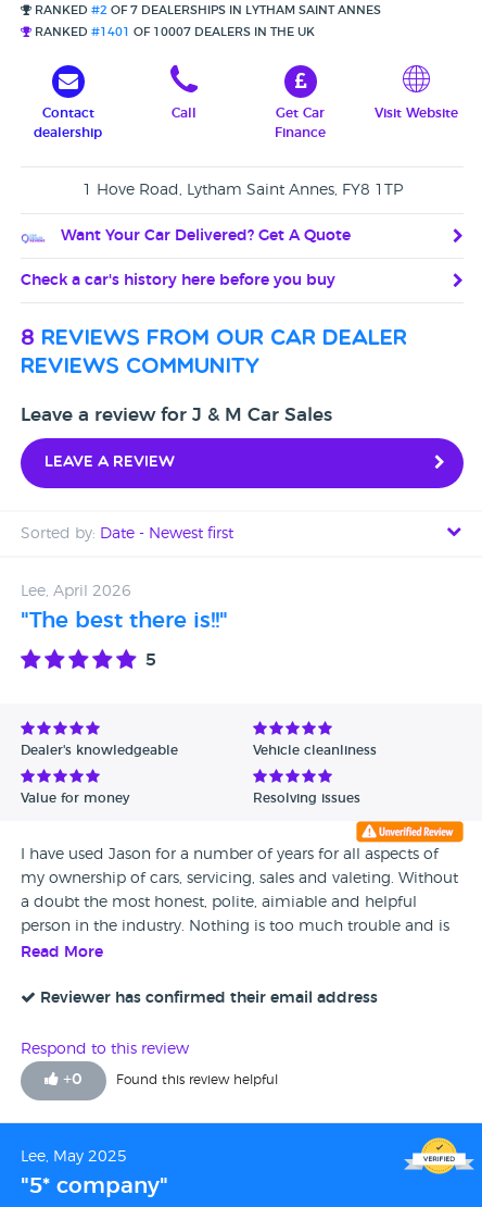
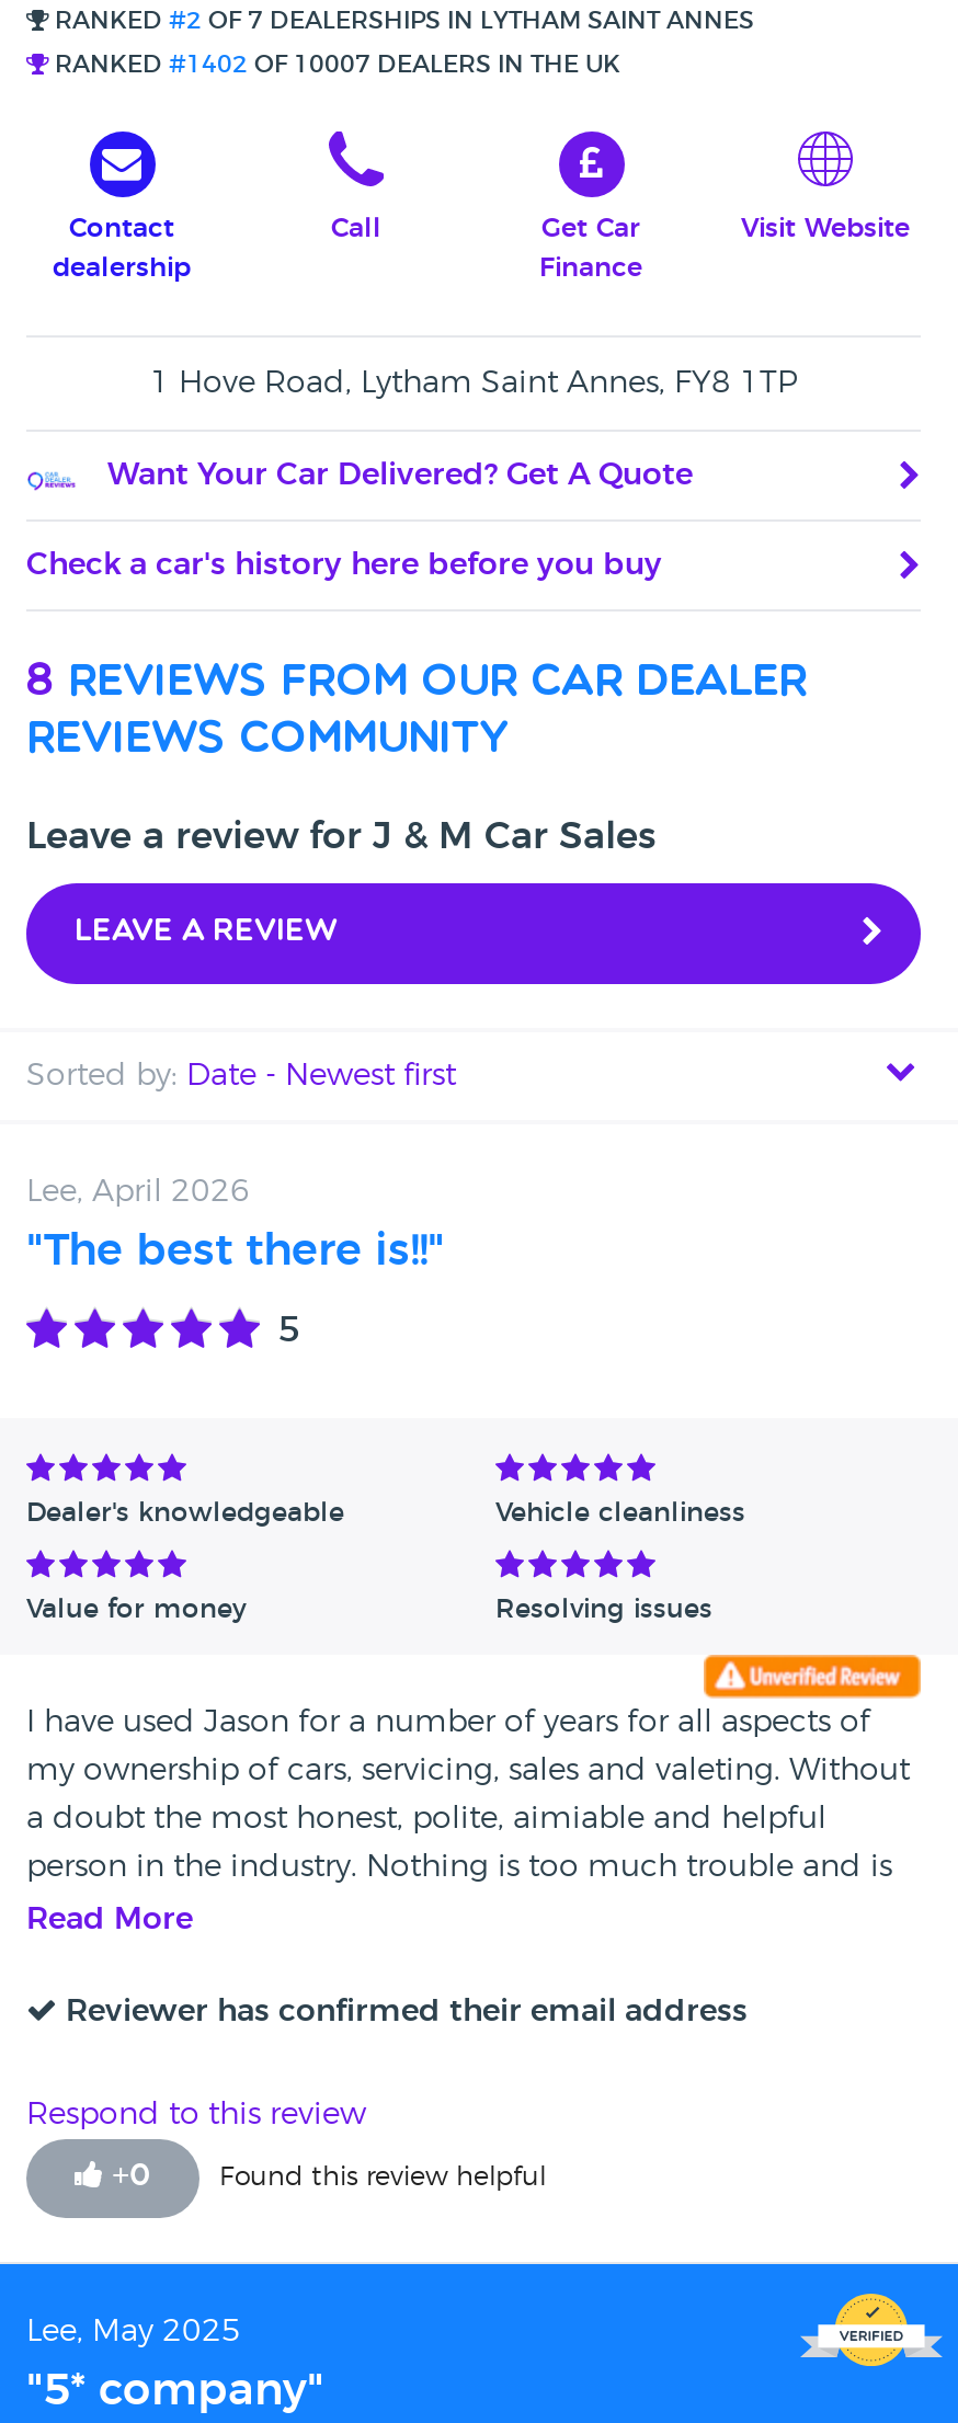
- RANKED #1401 OF 10007 DEALERS IN THE UK
+ RANKED #1402 OF 10007 DEALERS IN THE UK
